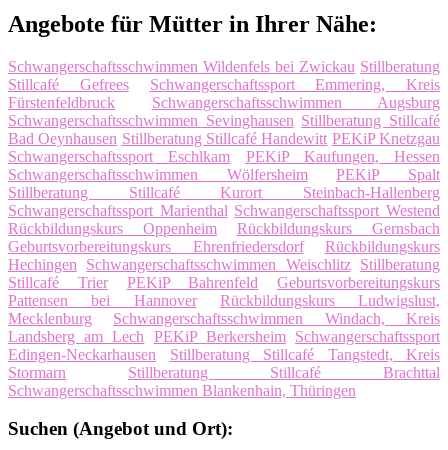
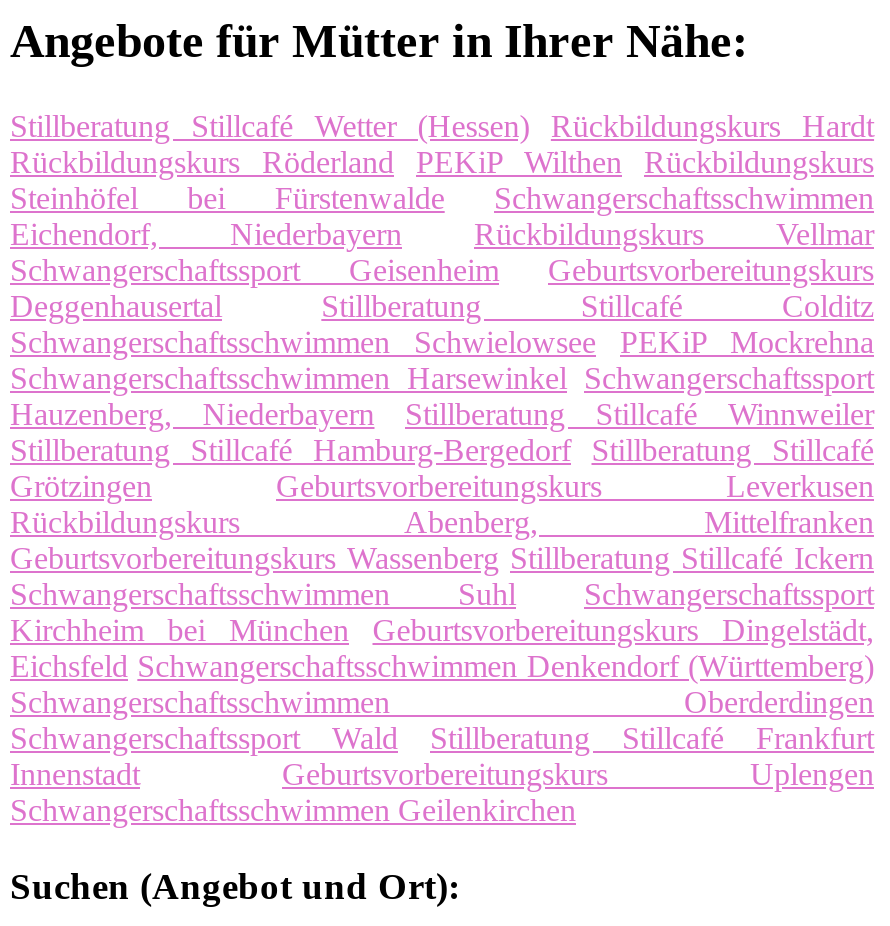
- Schwangerschaftsschwimmen Wildenfels bei Zwickau Stillberatung
- Stillcafé Gefrees
- Schwangerschaftssport Emmering, Kreis
- Fürstenfeldbruck
- Schwangerschaftsschwimmen Augsburg
- Schwangerschaftsschwimmen Sevinghausen Stillberatung Stillcafé
- Bad Oeynhausen Stillberatung Stillcafé Handewitt PEKiP Knetzgau
- Schwangerschaftssport Eschlkam
- PEKiP Kaufungen, Hessen
- Schwangerschaftsschwimmen Wölfersheim
- PEKiP Spalt
- Stillberatung Stillcafé Kurort Steinbach-Hallenberg
- Schwangerschaftssport Marienthal Schwangerschaftssport Westend
- Rückbildungskurs Oppenheim
- Rückbildungskurs Gernsbach
- Geburtsvorbereitungskurs Ehrenfriedersdorf
+ Stillberatung Stillcafé Wetter (Hessen)
+ Rückbildungskurs Hardt
+ Rückbildungskurs Röderland
+ PEKiP Wilthen

moved up: Rückbildungskurs

- Hechingen Schwangerschaftsschwimmen Weischlitz Stillberatung
- Stillcafé Trier
- PEKiP Bahrenfeld
+ Steinhöfel bei Fürstenwalde
+ Schwangerschaftsschwimmen
+ Eichendorf, Niederbayern
+ Rückbildungskurs Vellmar
+ Schwangerschaftssport Geisenheim

moved up: Geburtsvorbereitungskurs

- Pattensen bei Hannover
- Rückbildungskurs Ludwigslust,
- Mecklenburg
- Schwangerschaftsschwimmen Windach, Kreis
- Landsberg am Lech PEKiP Berkersheim Schwangerschaftssport
- Edingen-Neckarhausen
- Stillberatung Stillcafé Tangstedt, Kreis
- Stormarn
- Stillberatung Stillcafé Brachttal
- Schwangerschaftsschwimmen Blankenhain, Thüringen
+ Deggenhausertal
+ Stillberatung Stillcafé Colditz
+ Schwangerschaftsschwimmen Schwielowsee
+ PEKiP Mockrehna
+ Schwangerschaftsschwimmen Harsewinkel Schwangerschaftssport
+ Hauzenberg, Niederbayern
+ Stillberatung Stillcafé Winnweiler
+ Stillberatung Stillcafé Hamburg-Bergedorf
+ Stillberatung Stillcafé
+ Grötzingen
+ Geburtsvorbereitungskurs Leverkusen
+ Rückbildungskurs Abenberg, Mittelfranken
+ Geburtsvorbereitungskurs Wassenberg Stillberatung Stillcafé Ickern
+ Schwangerschaftsschwimmen Suhl
+ Schwangerschaftssport
+ Kirchheim bei München
+ Geburtsvorbereitungskurs Dingelstädt,
+ Eichsfeld Schwangerschaftsschwimmen Denkendorf (Württemberg)
+ Schwangerschaftsschwimmen Oberderdingen
+ Schwangerschaftssport Wald
+ Stillberatung Stillcafé Frankfurt
+ Innenstadt
+ Geburtsvorbereitungskurs Uplengen
+ Schwangerschaftsschwimmen Geilenkirchen
